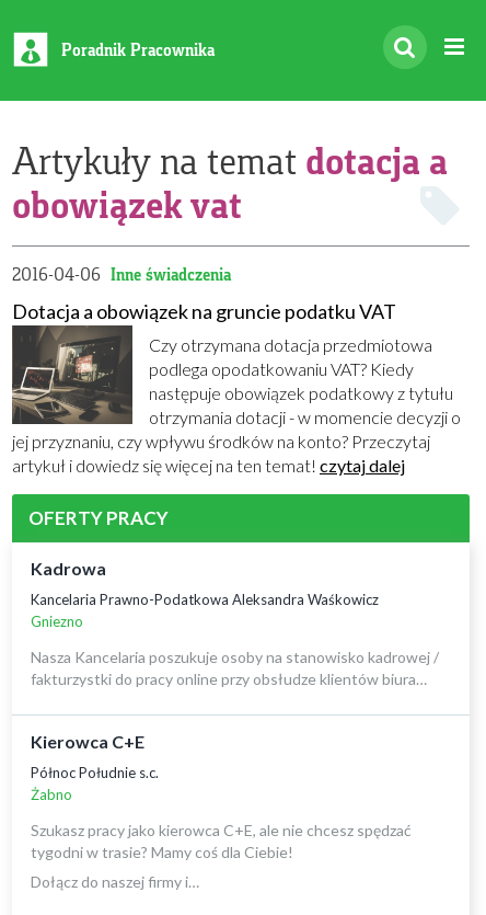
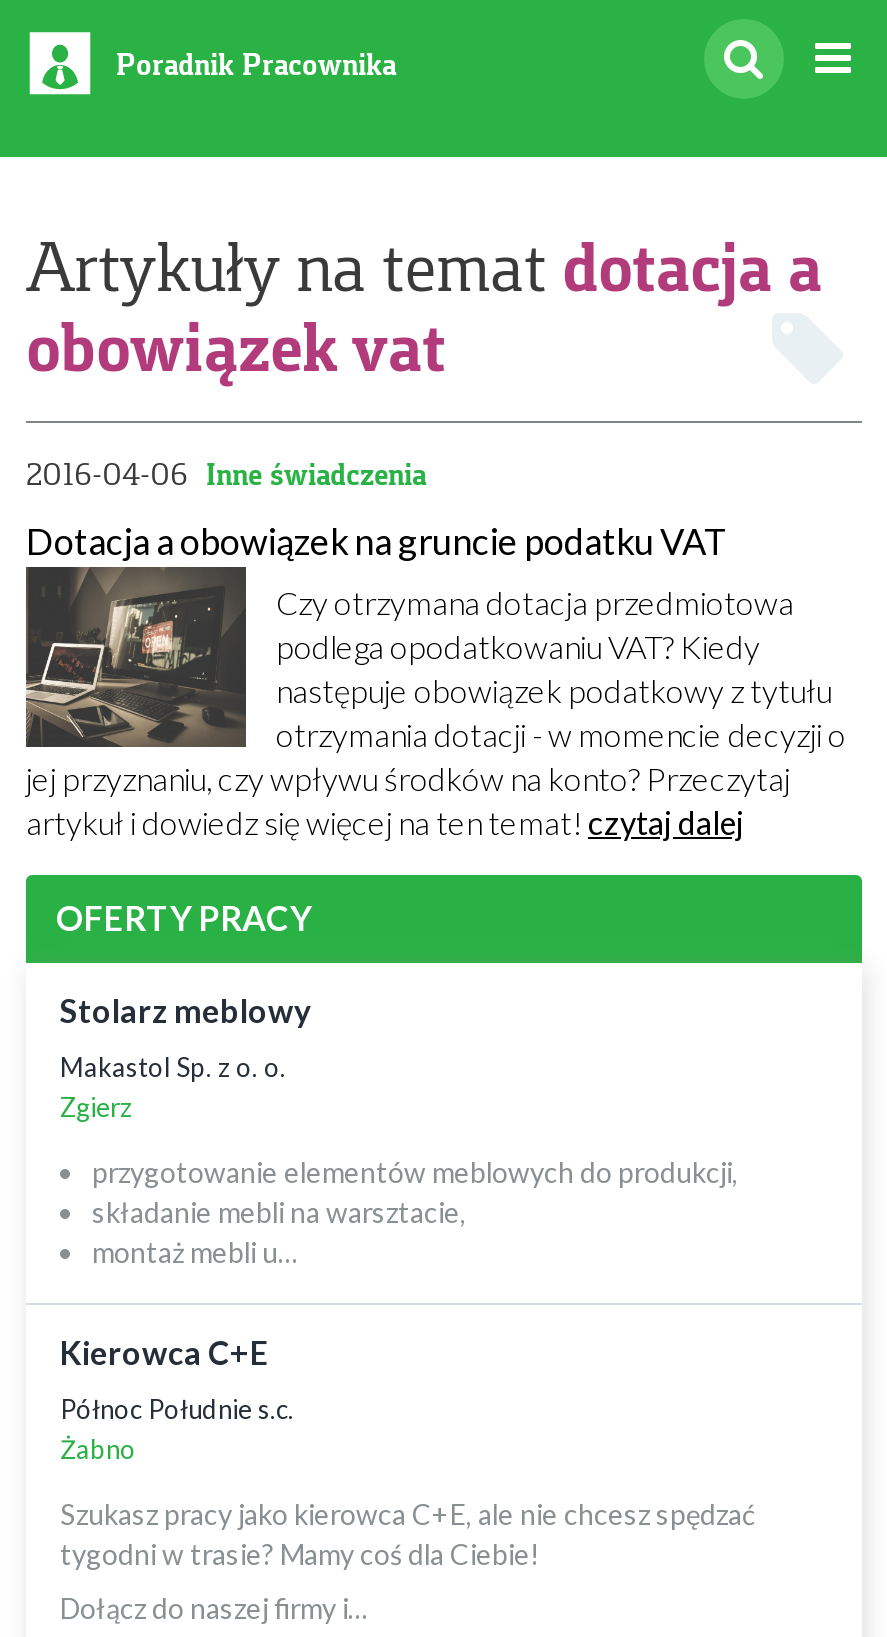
- Kadrowa
+ Stolarz meblowy

- Kancelaria Prawno-Podatkowa Aleksandra Waśkowicz
- Gniezno
+ Makastol Sp. z o. o.
+ Zgierz

- Nasza Kancelaria poszukuje osoby na stanowisko kadrowej /
- fakturzystki do pracy online przy obsłudze klientów biura…
+ przygotowanie elementów meblowych do produkcji,
+ składanie mebli na warsztacie,
+ montaż mebli u…
